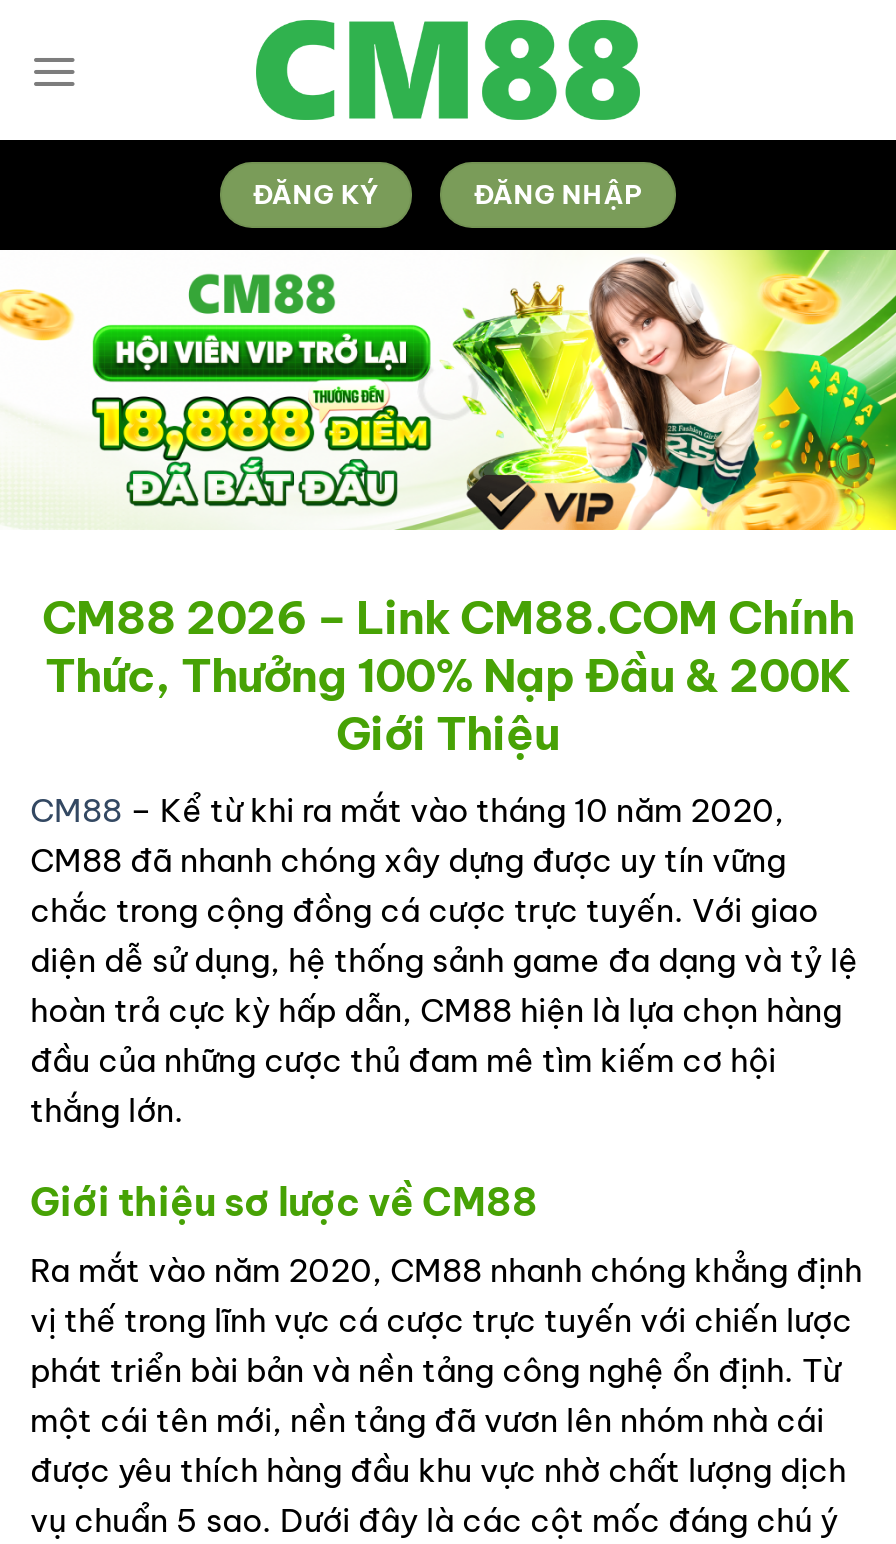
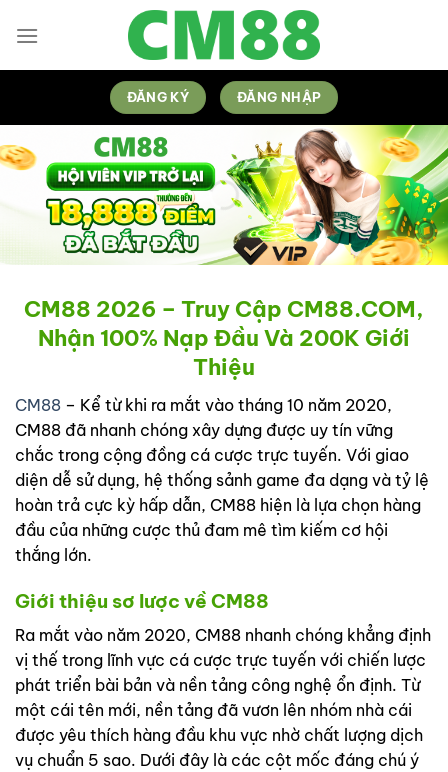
- CM88 2026 – Link CM88.COM Chính
- Thức, Thưởng 100% Nạp Đầu & 200K
- Giới Thiệu
+ CM88 2026 – Truy Cập CM88.COM,
+ Nhận 100% Nạp Đầu Và 200K Giới
+ Thiệu
